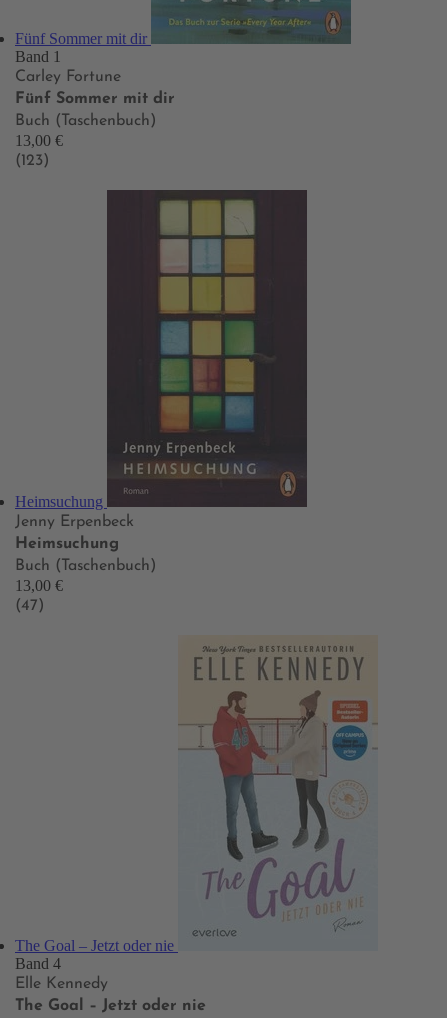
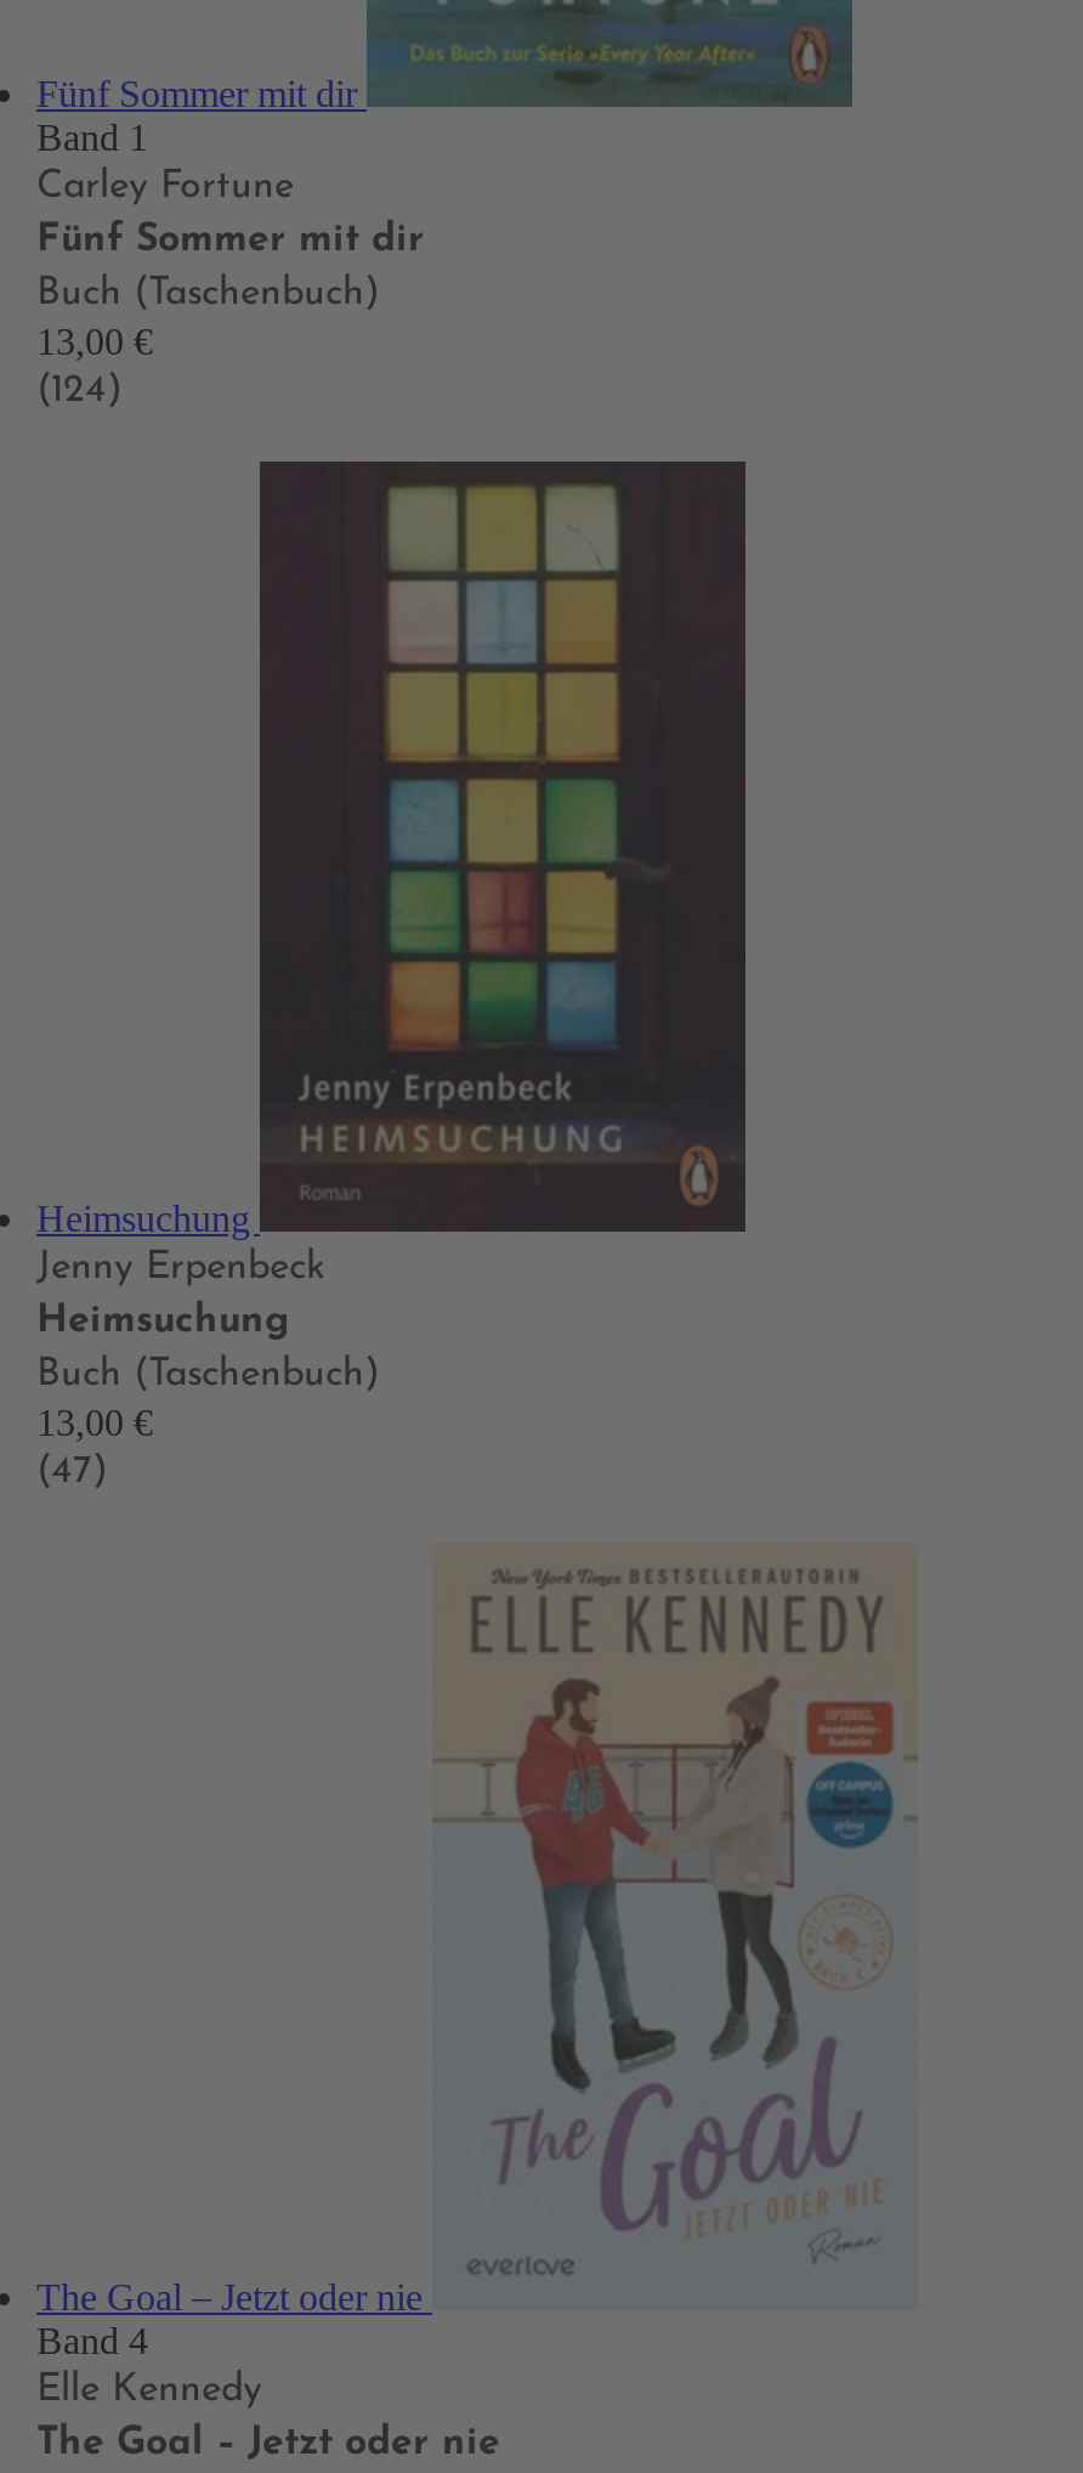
- (123)
+ (124)
